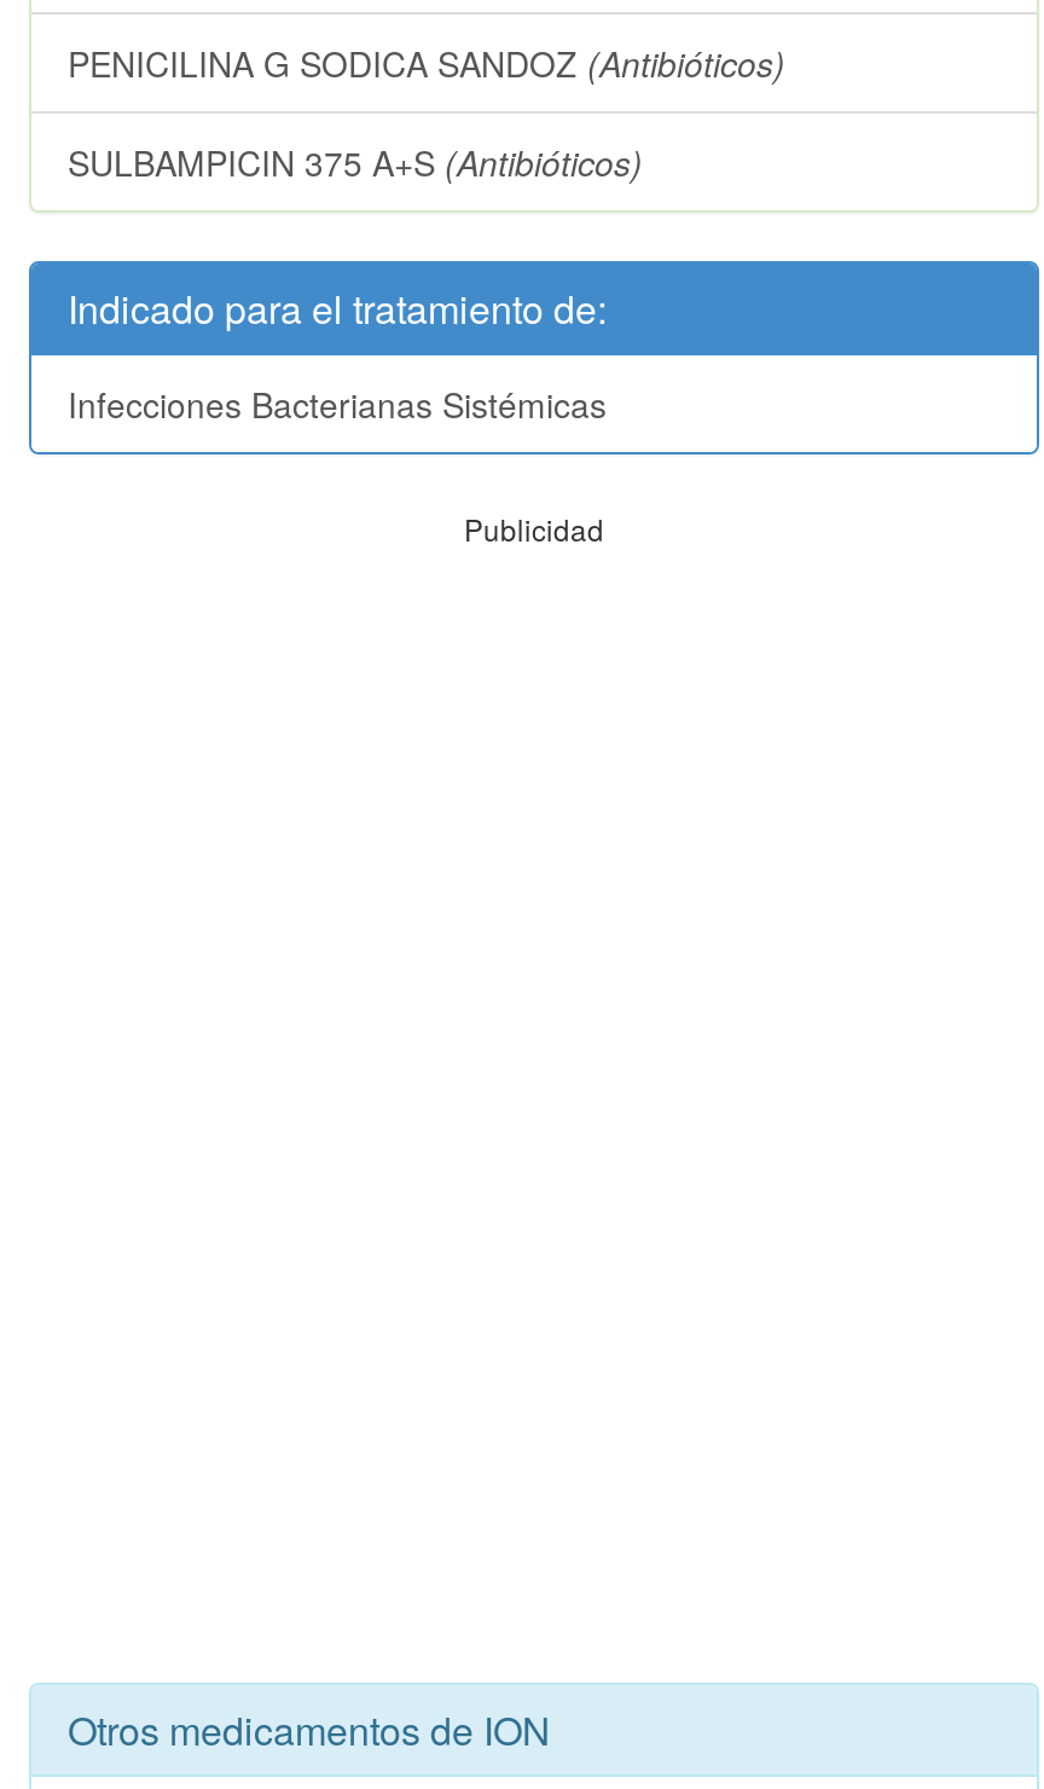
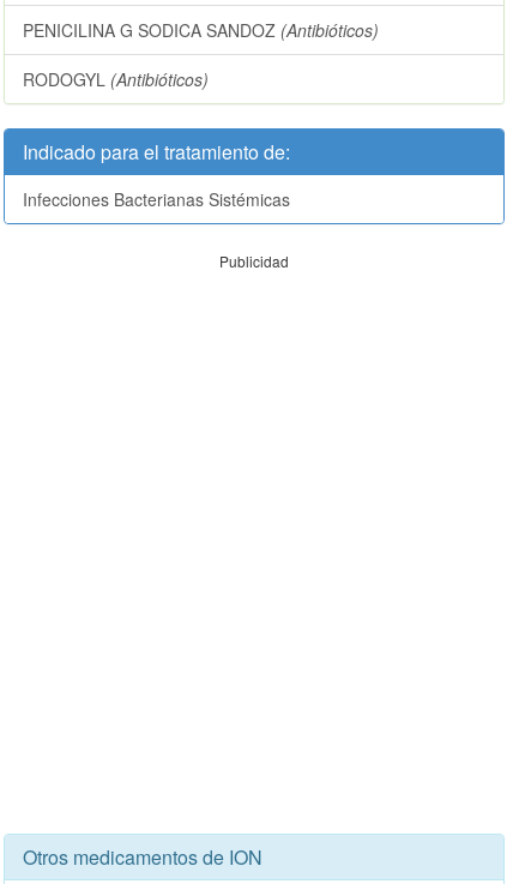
- SULBAMPICIN 375 A+S (Antibióticos)
+ RODOGYL (Antibióticos)
